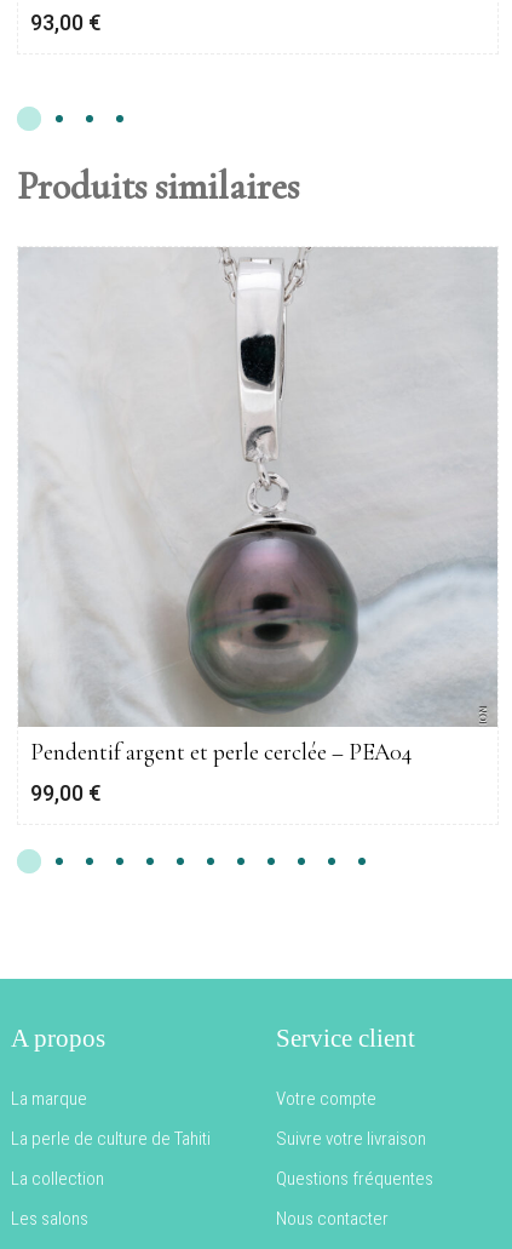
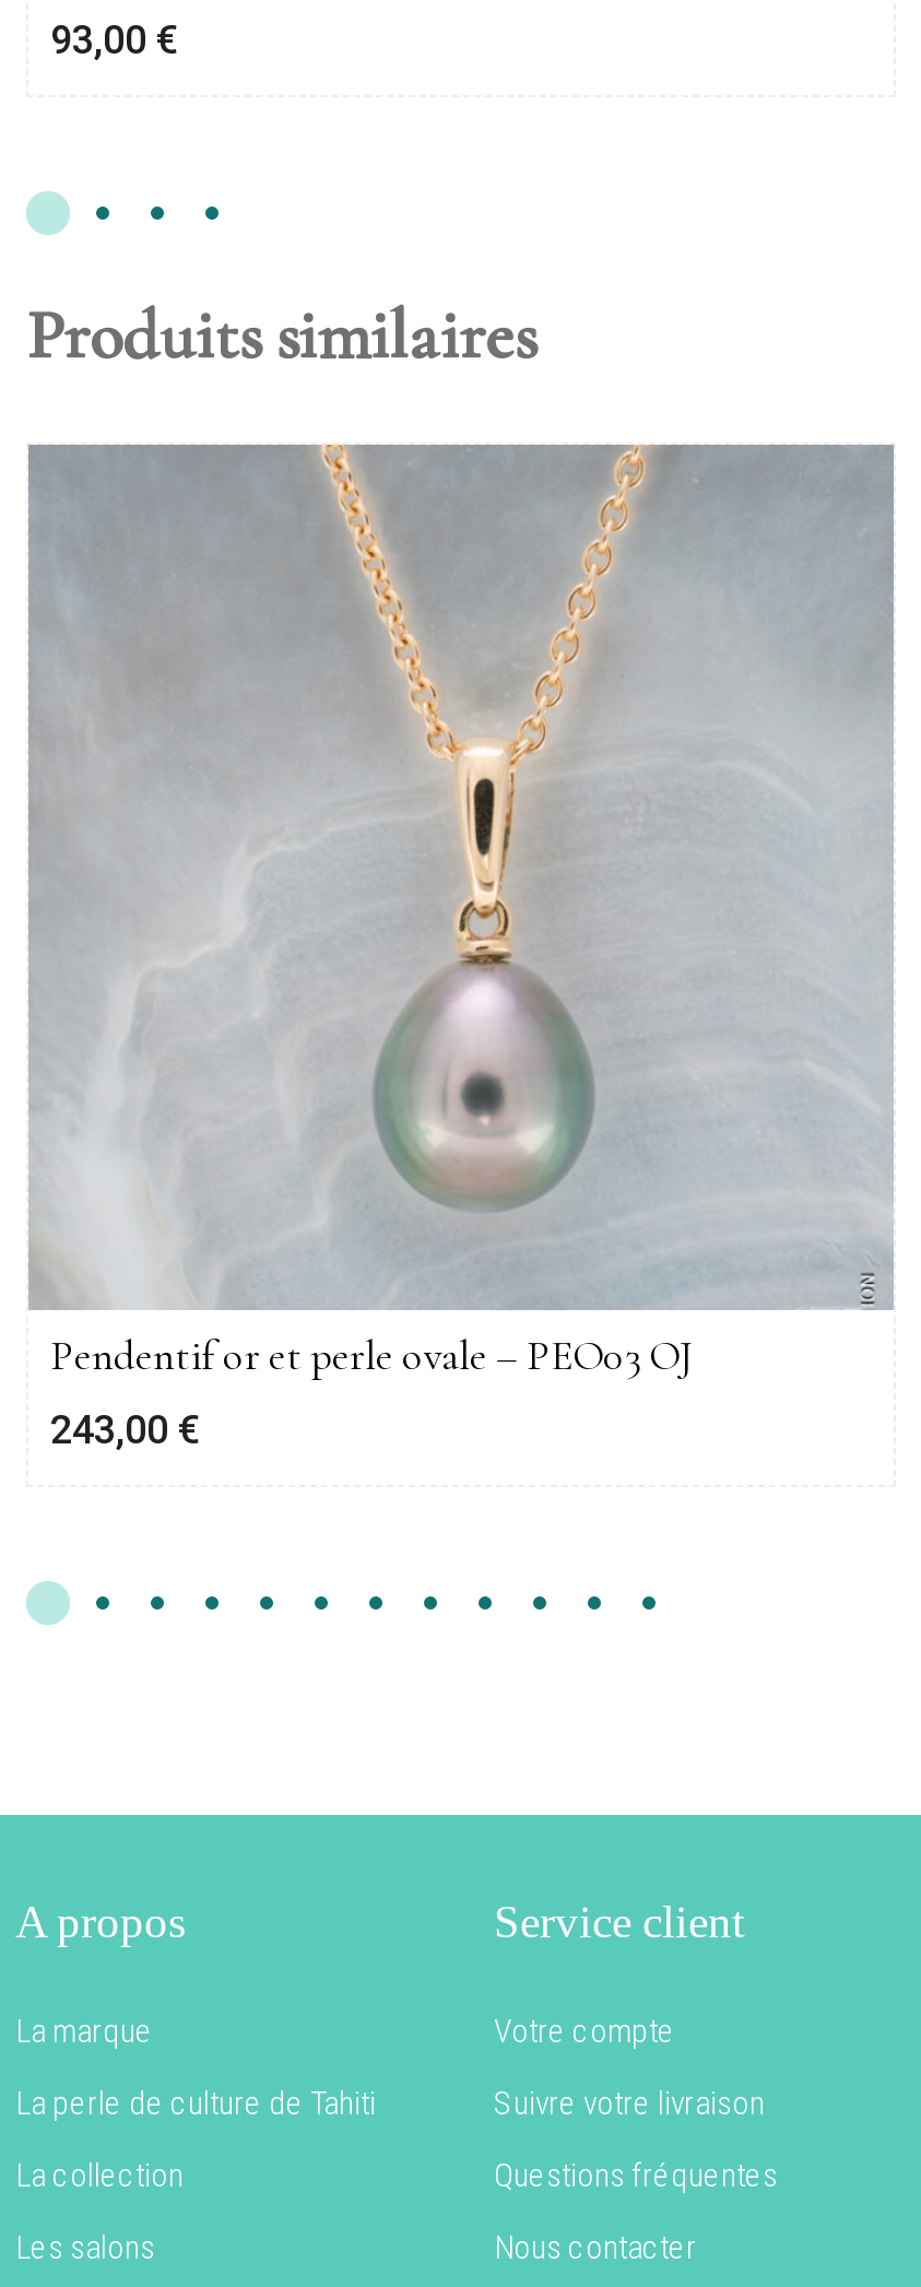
- [image]
- Pendentif argent et perle cerclée – PEA04
+ [image]
+ Pendentif or et perle ovale – PEO03 OJ

- 99,00 €
+ 243,00 €
